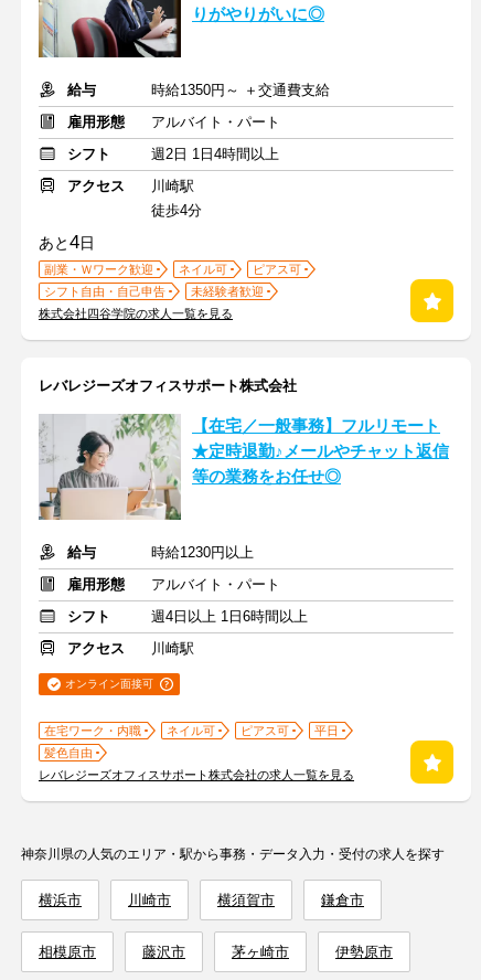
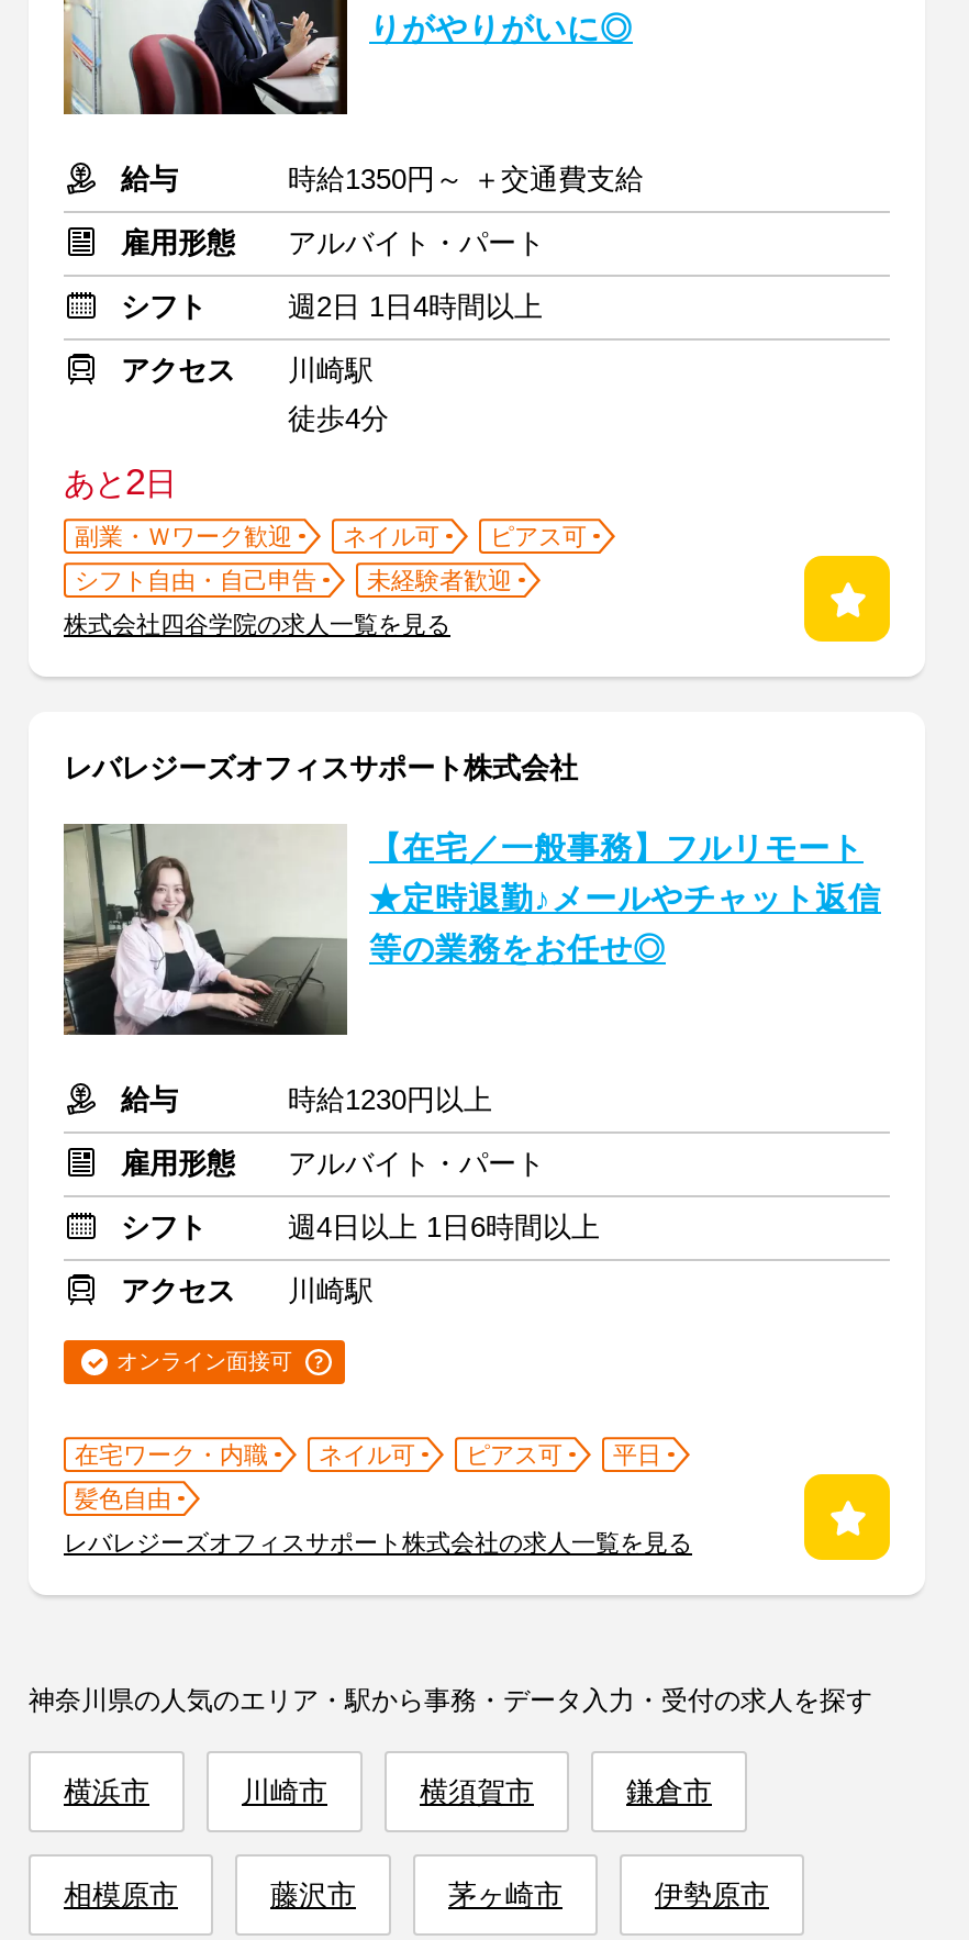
- あと4日
+ あと2日

- [image]
+ [image]
